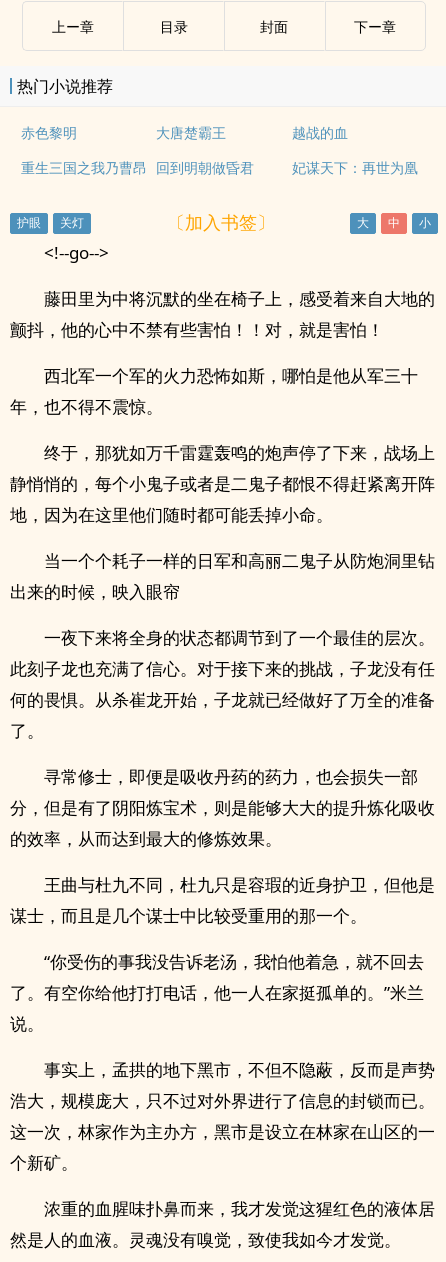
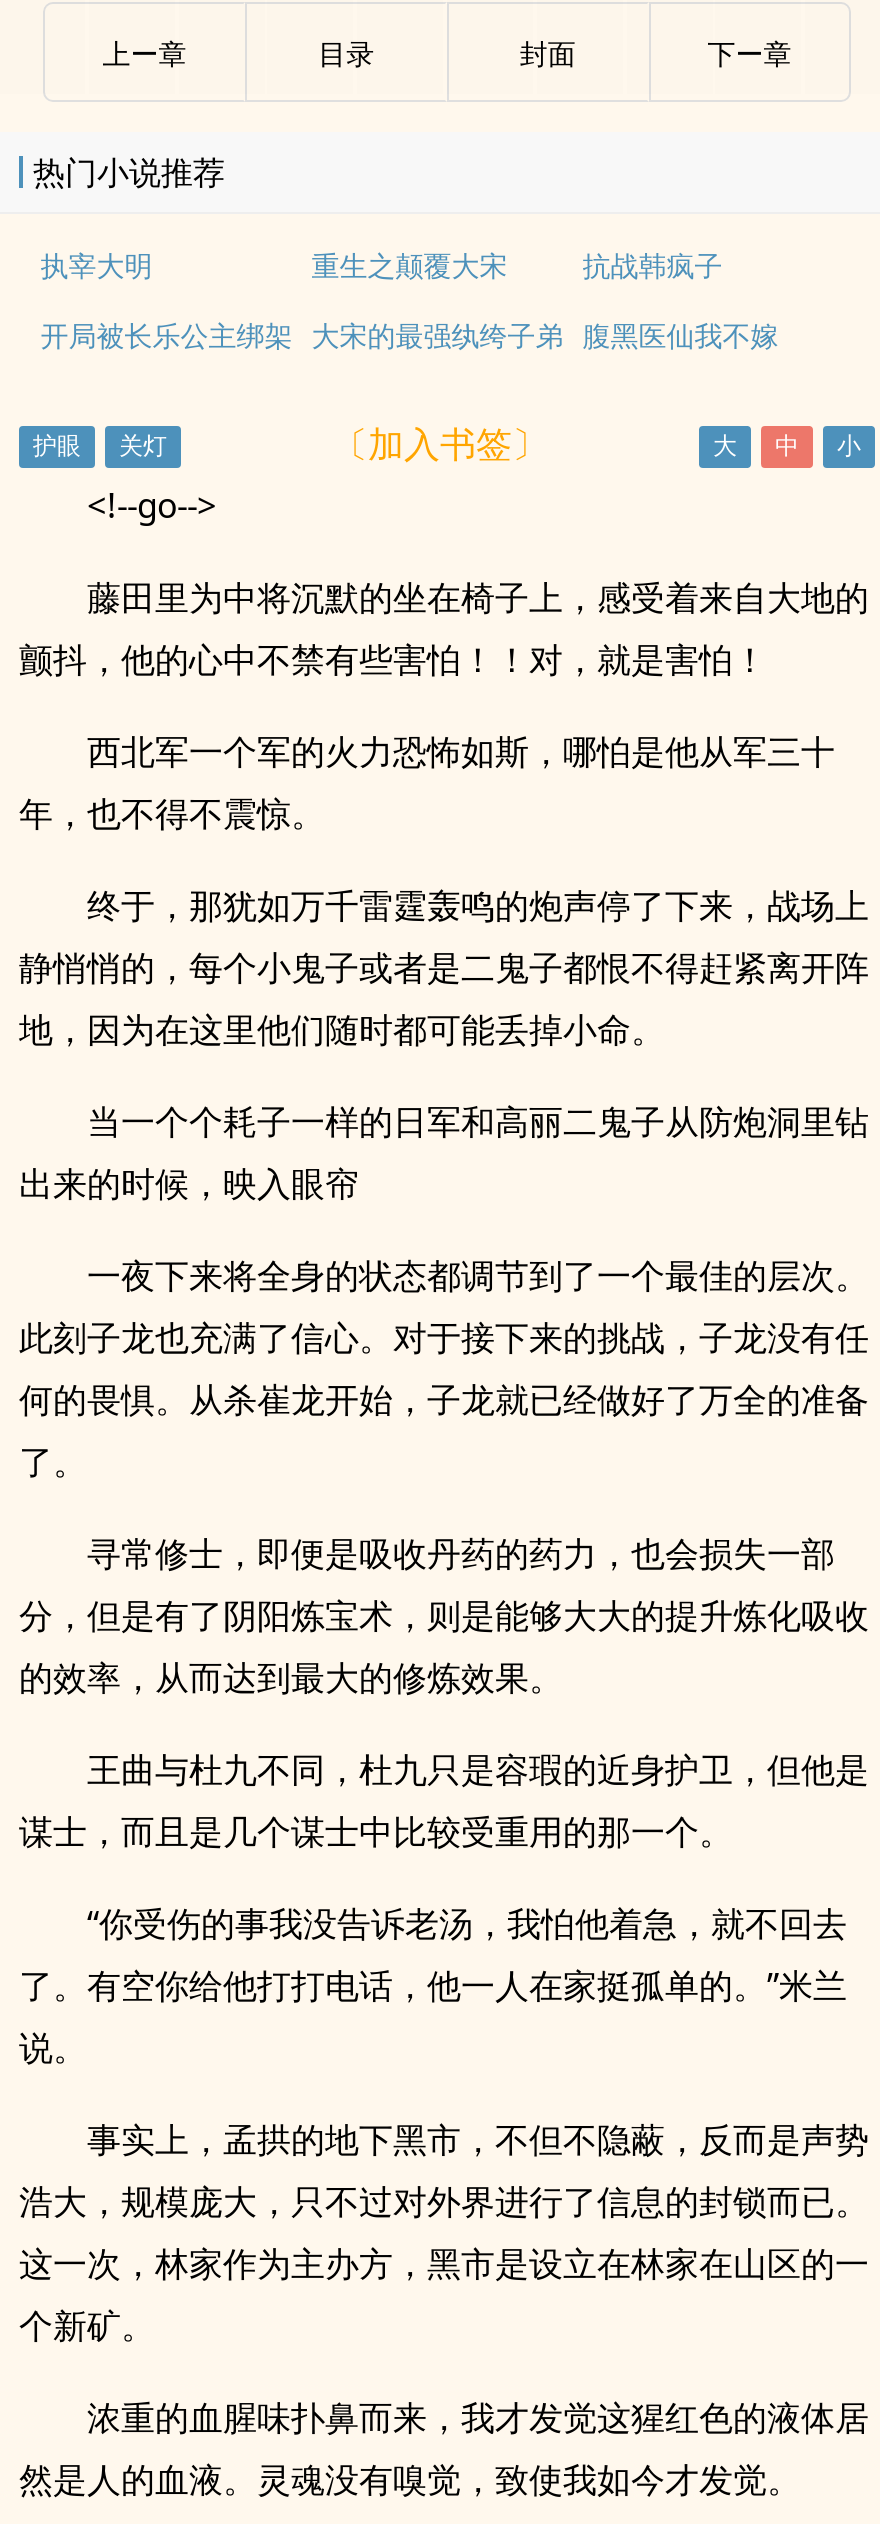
- 赤色黎明
- 大唐楚霸王
- 越战的血
+ 执宰大明
+ 重生之颠覆大宋
+ 抗战韩疯子

- 重生三国之我乃曹昂 回到明朝做昏君
- 妃谋天下：再世为凰
+ 开局被长乐公主绑架 大宋的最强纨绔子弟 腹黑医仙我不嫁
